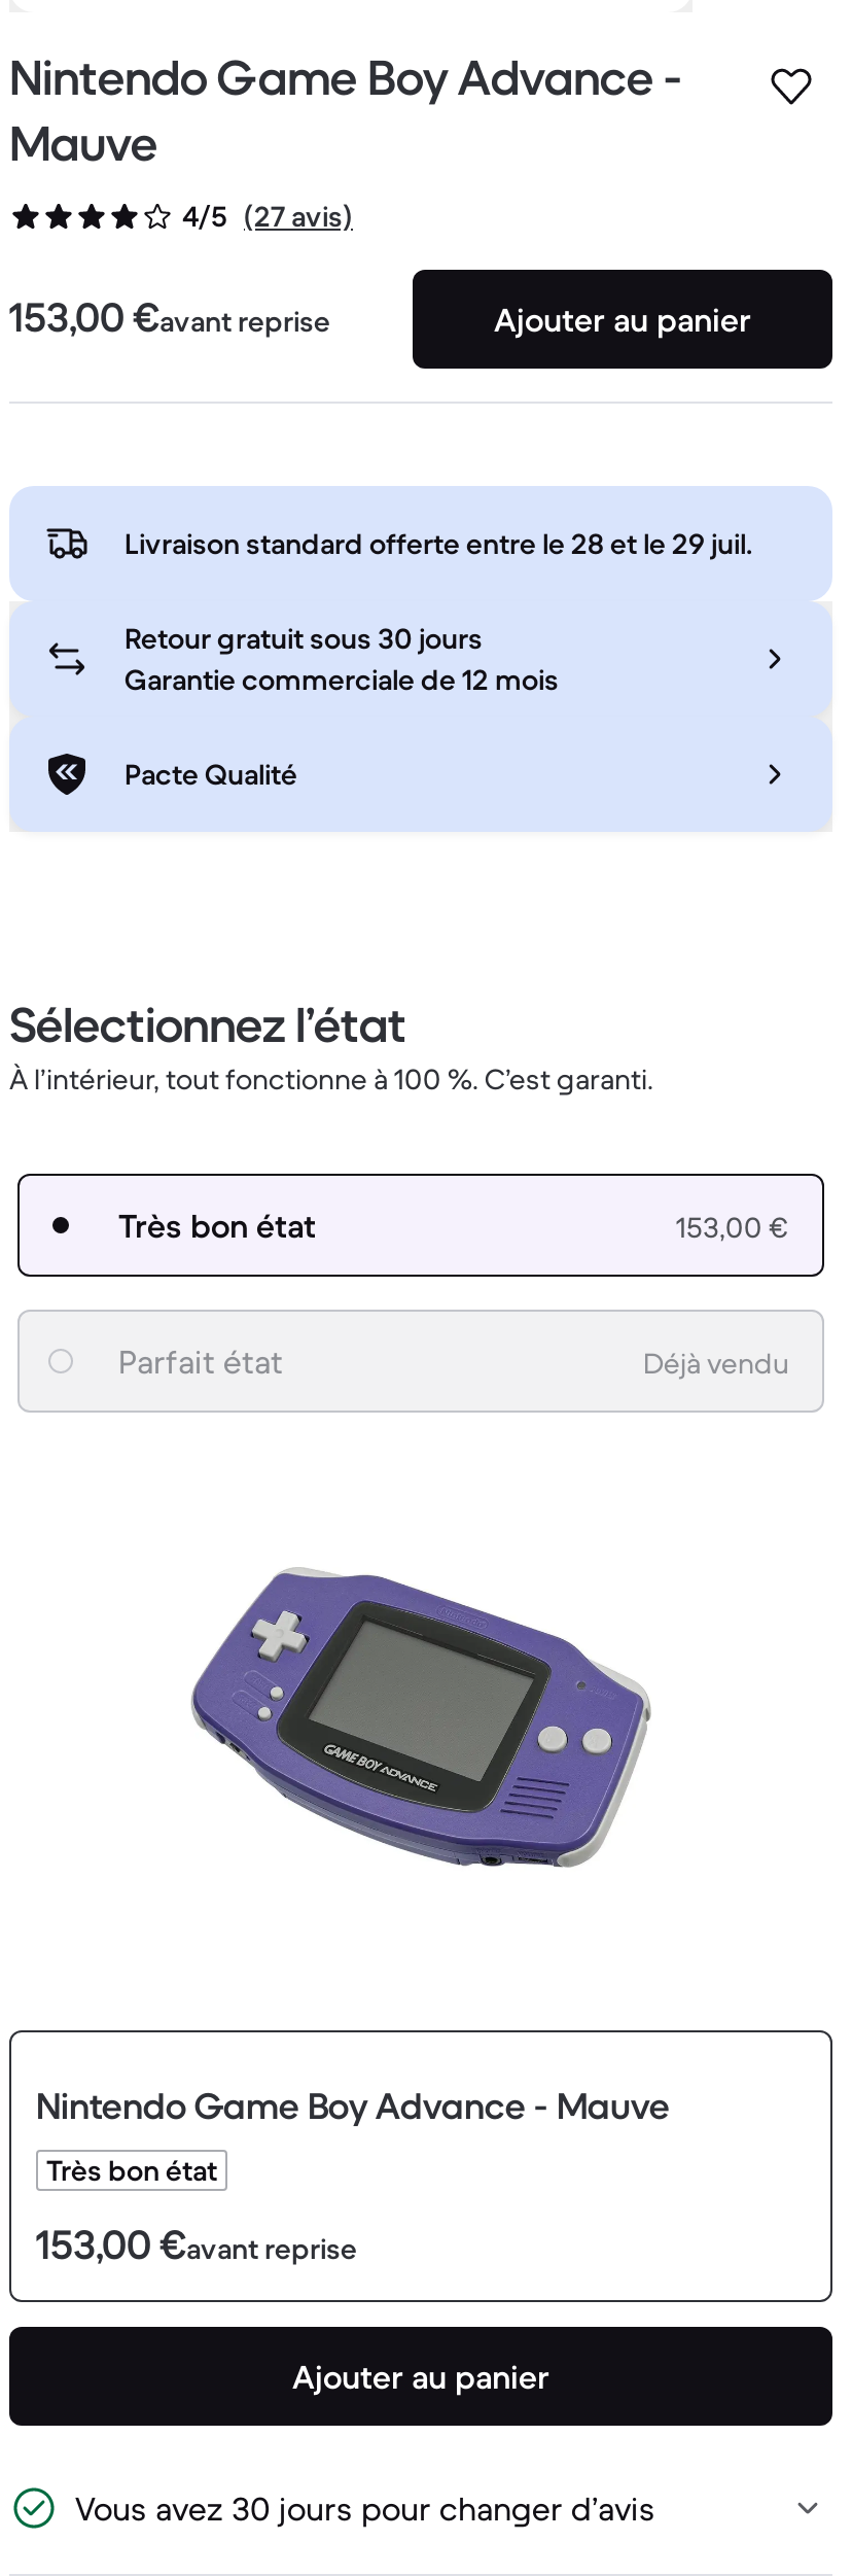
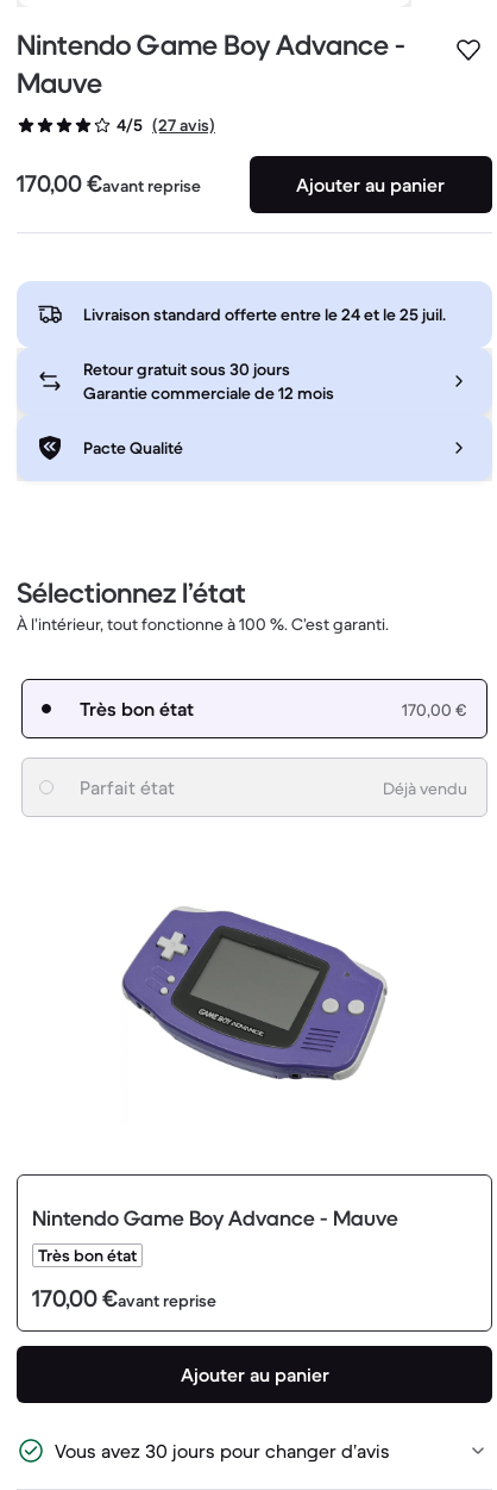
- 153,00 €avant reprise
+ 170,00 €avant reprise

- Livraison standard offerte entre le 28 et le 29 juil.
+ Livraison standard offerte entre le 24 et le 25 juil.

- 153,00 €
+ 170,00 €

- 153,00 €avant reprise
+ 170,00 €avant reprise
